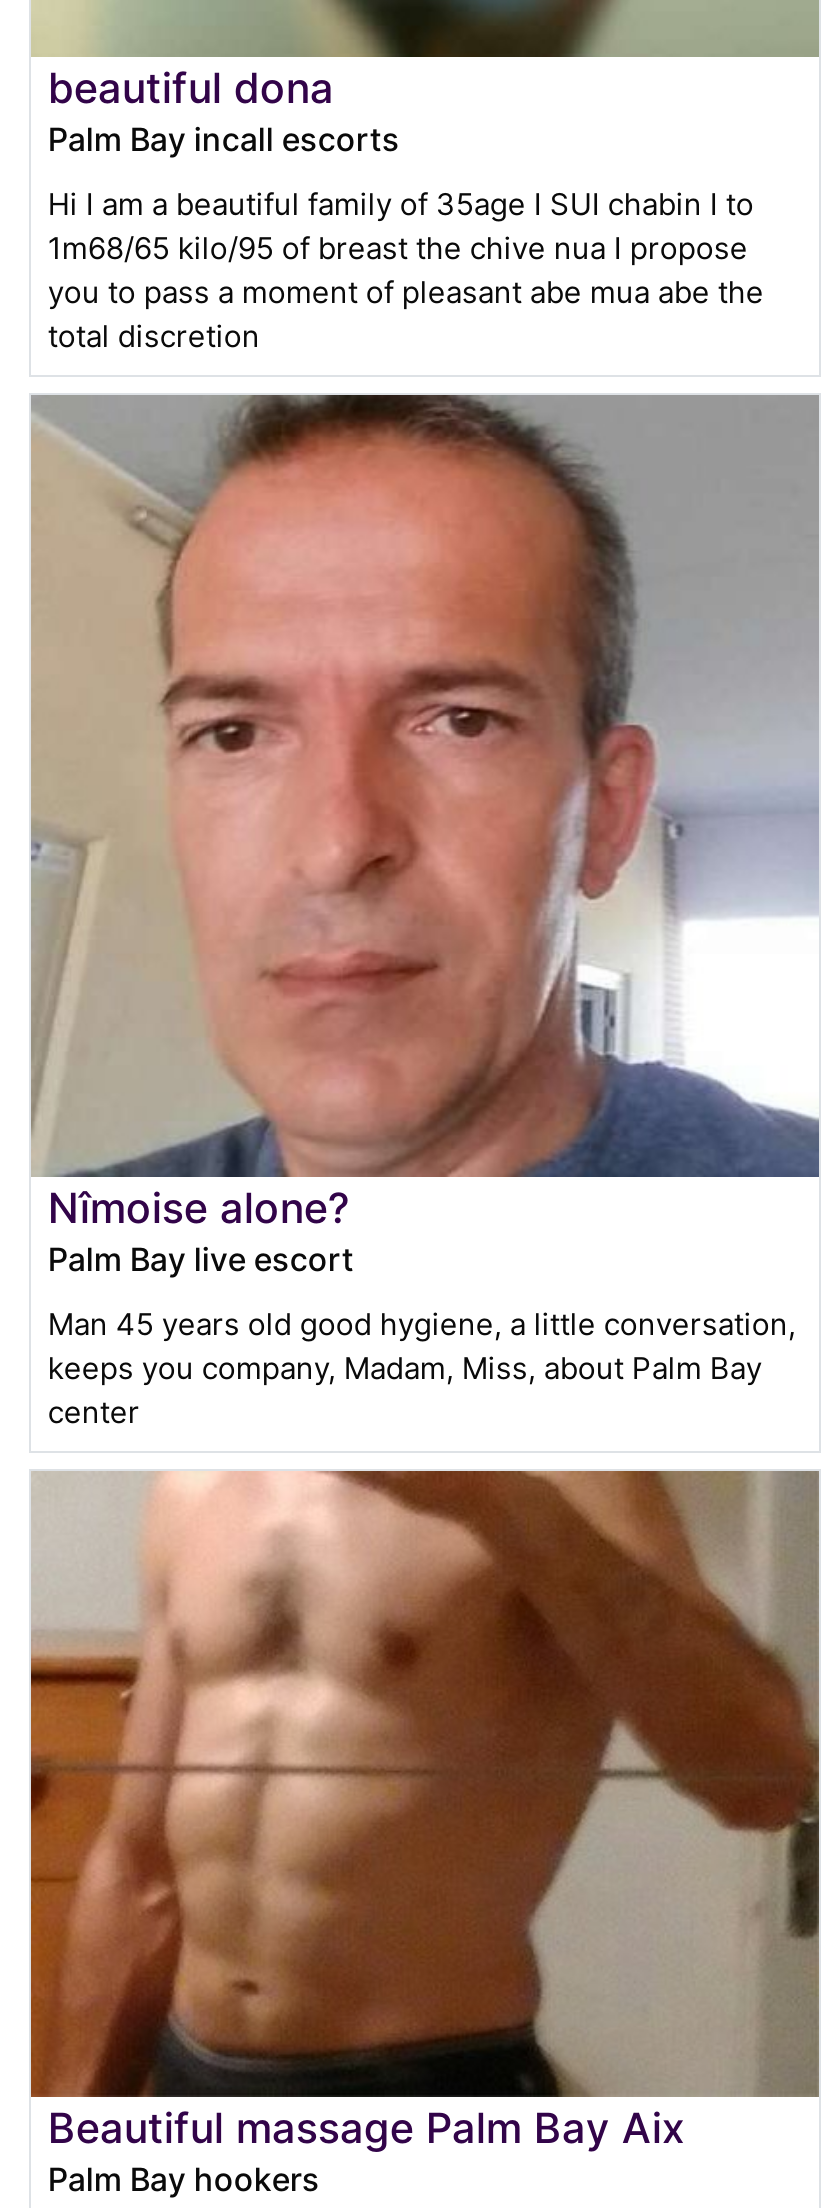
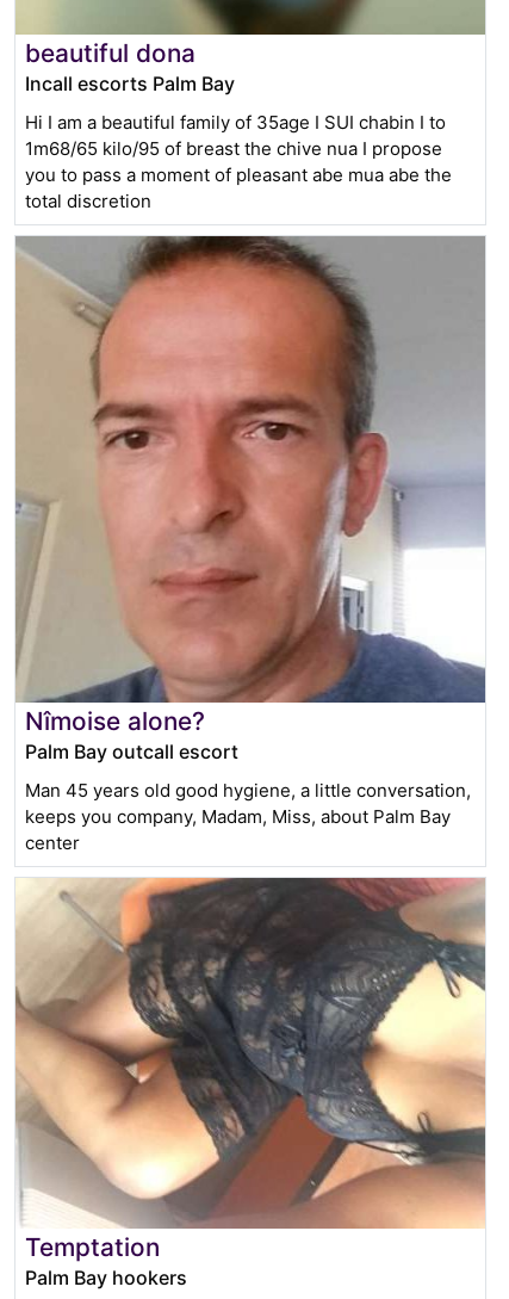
- Palm Bay incall escorts
+ Incall escorts Palm Bay

- Palm Bay live escort
+ Palm Bay outcall escort

- [image]
- Beautiful massage Palm Bay Aix
+ [image]
+ Temptation
